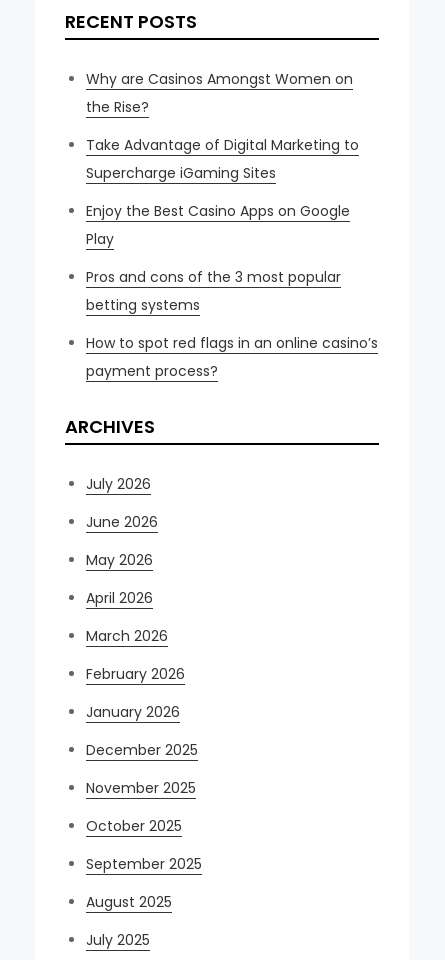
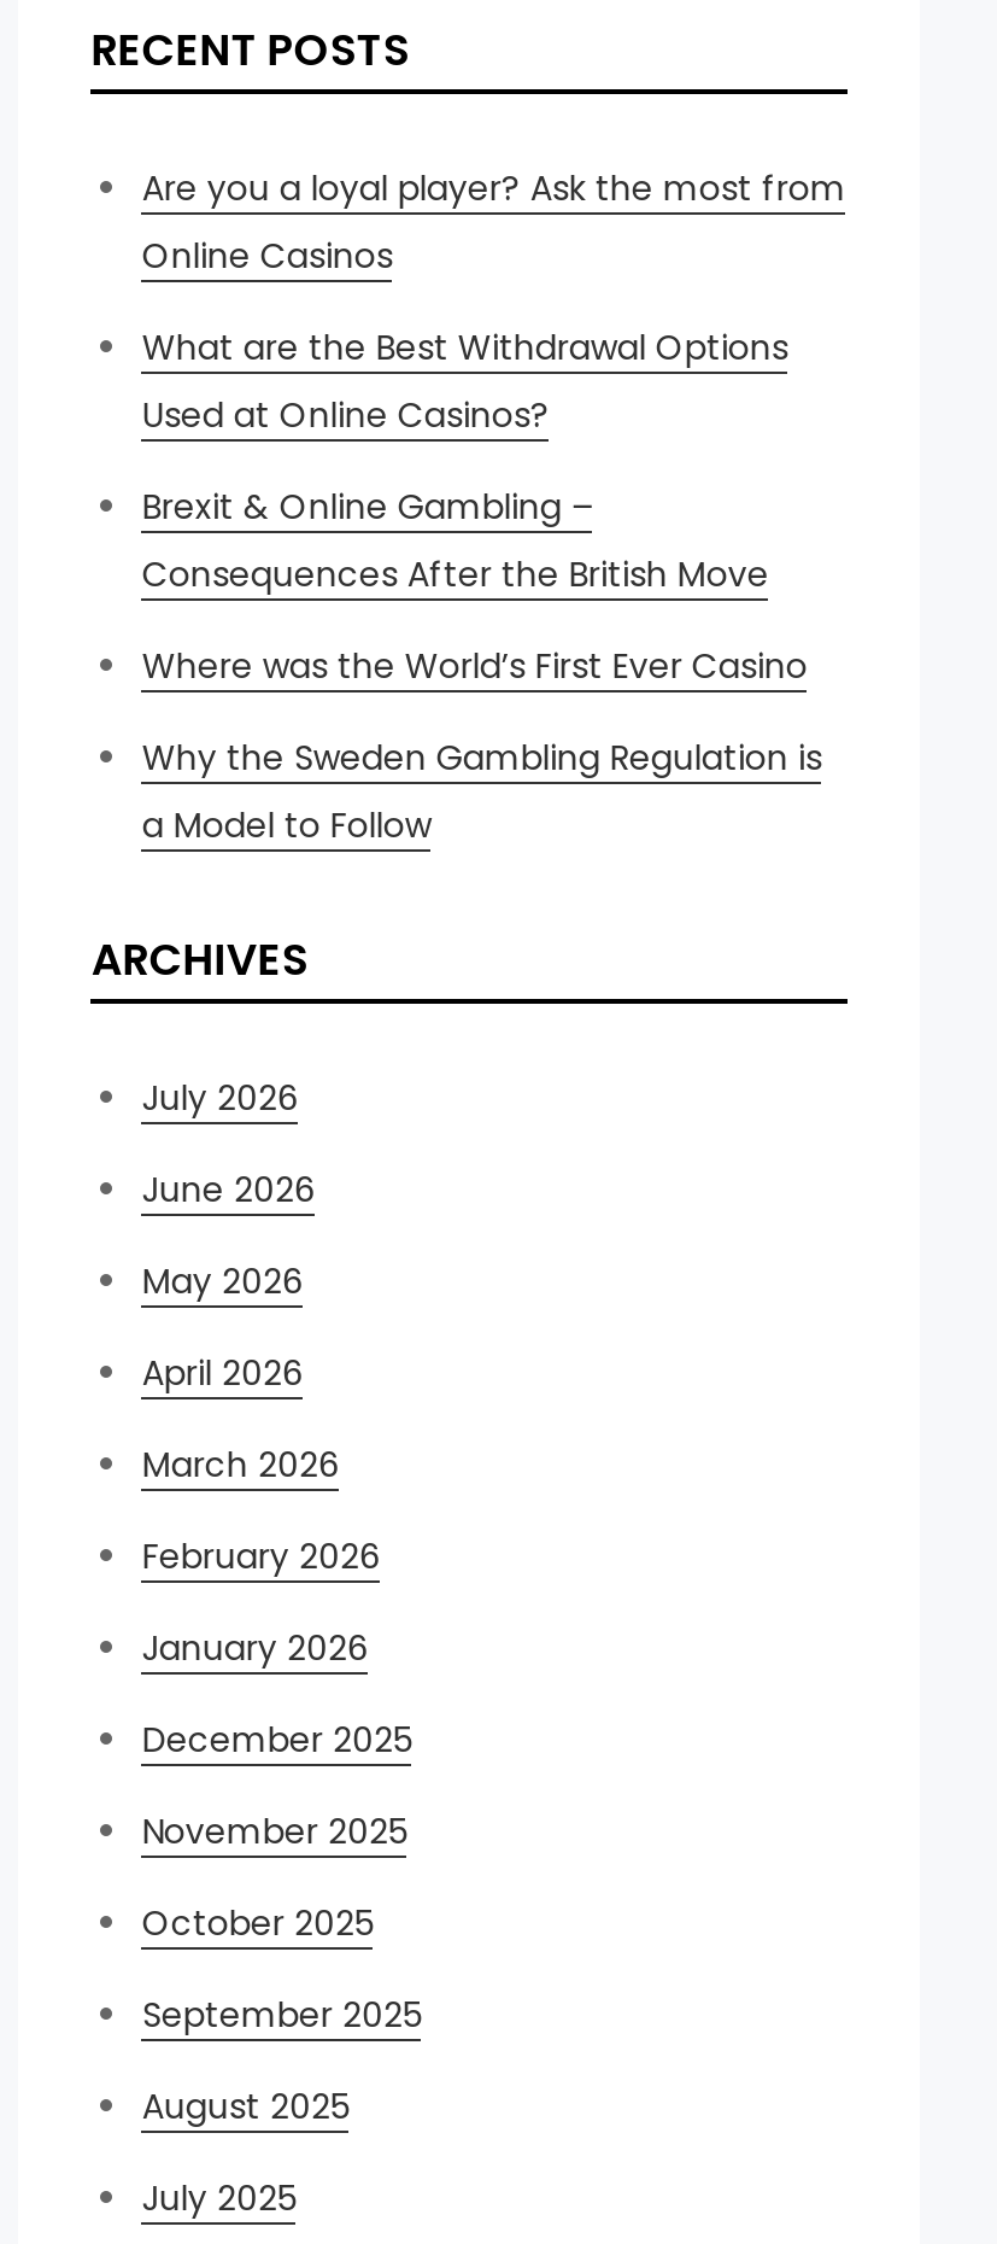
- Why are Casinos Amongst Women on
- the Rise?
+ Are you a loyal player? Ask the most from
+ Online Casinos

- Take Advantage of Digital Marketing to
- Supercharge iGaming Sites
+ What are the Best Withdrawal Options
+ Used at Online Casinos?

- Enjoy the Best Casino Apps on Google
- Play
+ Brexit & Online Gambling –
+ Consequences After the British Move

- Pros and cons of the 3 most popular
- betting systems
+ Where was the World’s First Ever Casino

- How to spot red flags in an online casino’s
- payment process?
+ Why the Sweden Gambling Regulation is
+ a Model to Follow
